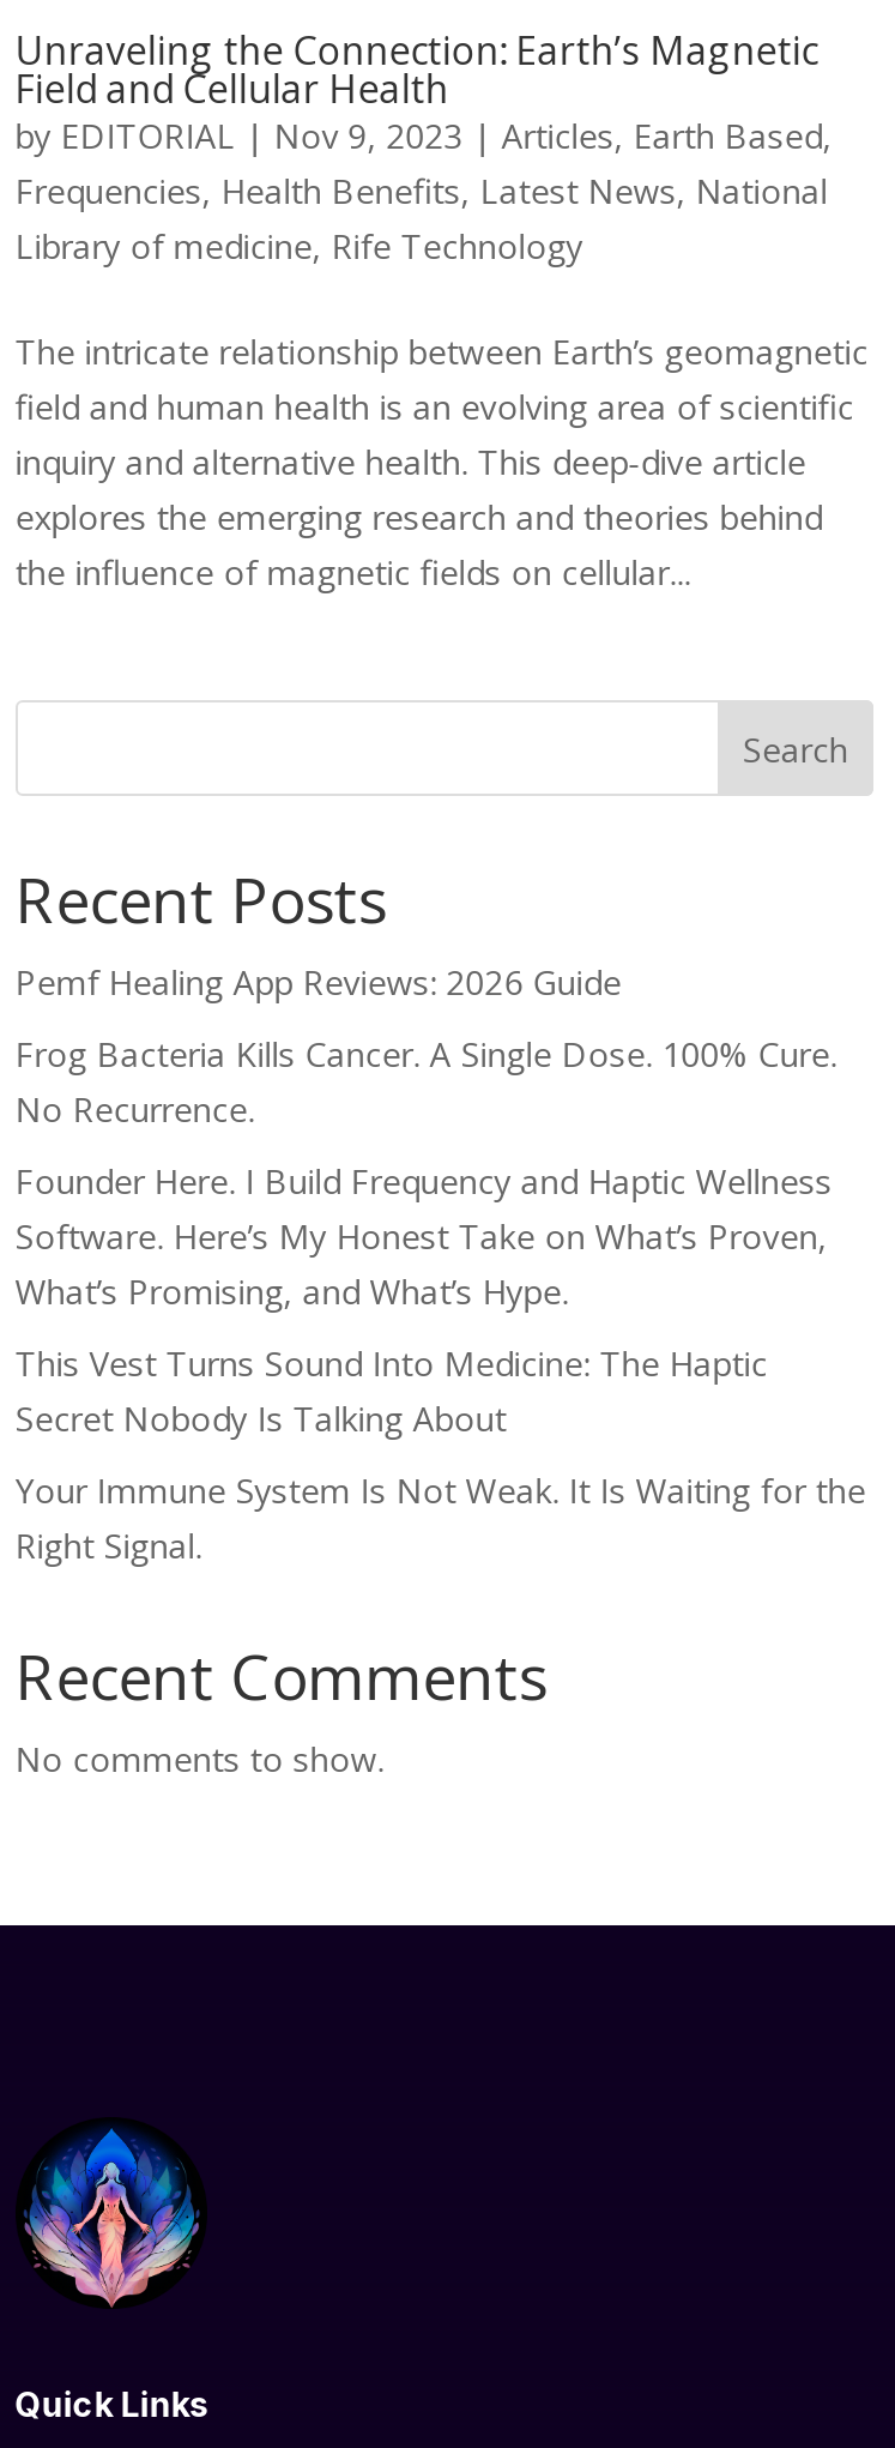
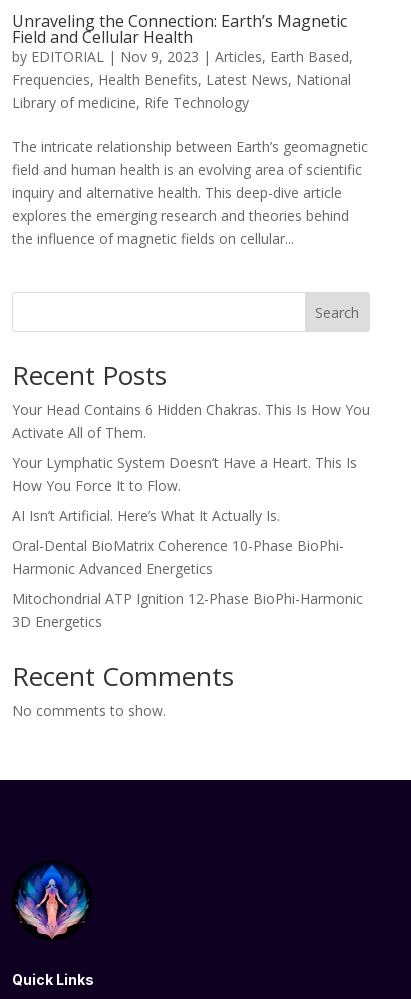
- Pemf Healing App Reviews: 2026 Guide
+ Your Head Contains 6 Hidden Chakras. This Is How You
+ Activate All of Them.

- Frog Bacteria Kills Cancer. A Single Dose. 100% Cure.
- No Recurrence.
+ Your Lymphatic System Doesn’t Have a Heart. This Is
+ How You Force It to Flow.

- Founder Here. I Build Frequency and Haptic Wellness
- Software. Here’s My Honest Take on What’s Proven,
- What’s Promising, and What’s Hype.
+ AI Isn’t Artificial. Here’s What It Actually Is.

- This Vest Turns Sound Into Medicine: The Haptic
- Secret Nobody Is Talking About
+ Oral-Dental BioMatrix Coherence 10-Phase BioPhi-
+ Harmonic Advanced Energetics

- Your Immune System Is Not Weak. It Is Waiting for the
- Right Signal.
+ Mitochondrial ATP Ignition 12-Phase BioPhi-Harmonic
+ 3D Energetics
